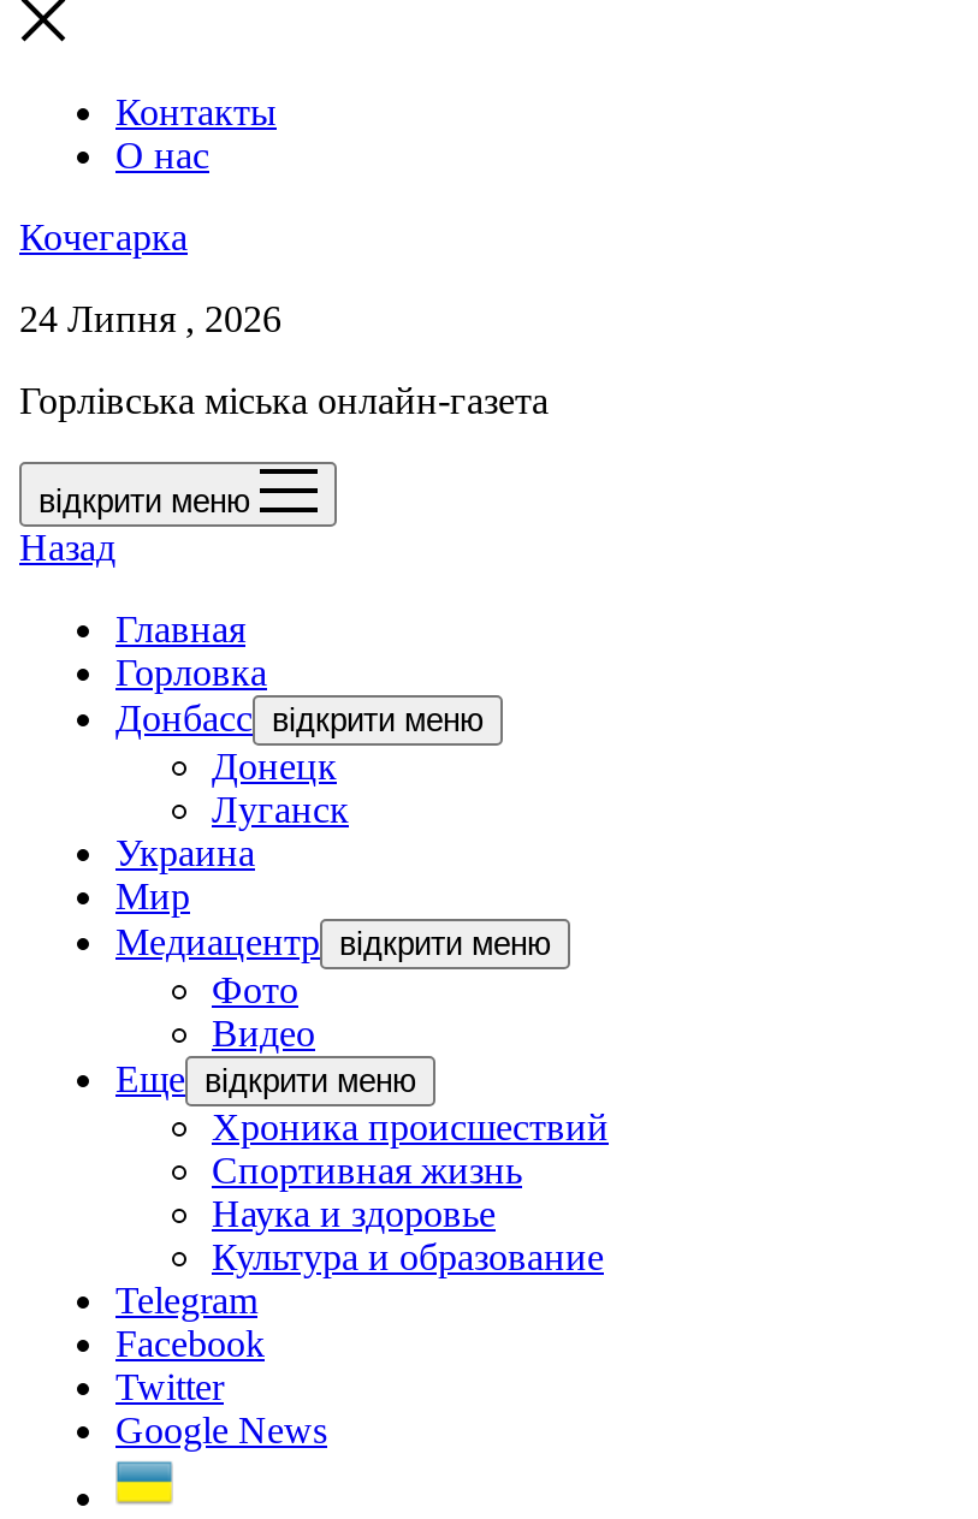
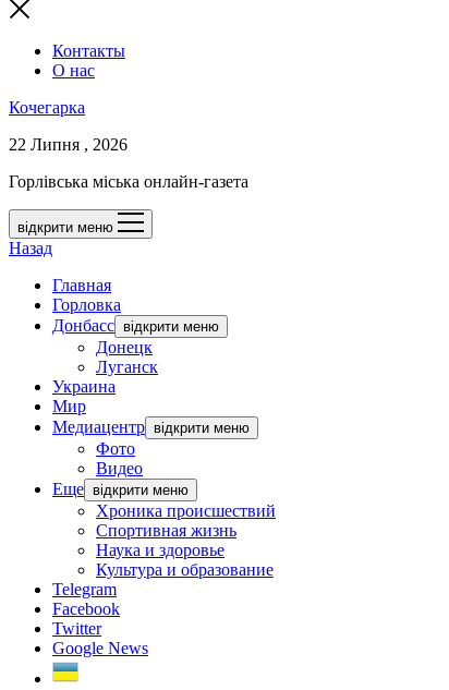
- 24 Липня , 2026
+ 22 Липня , 2026
